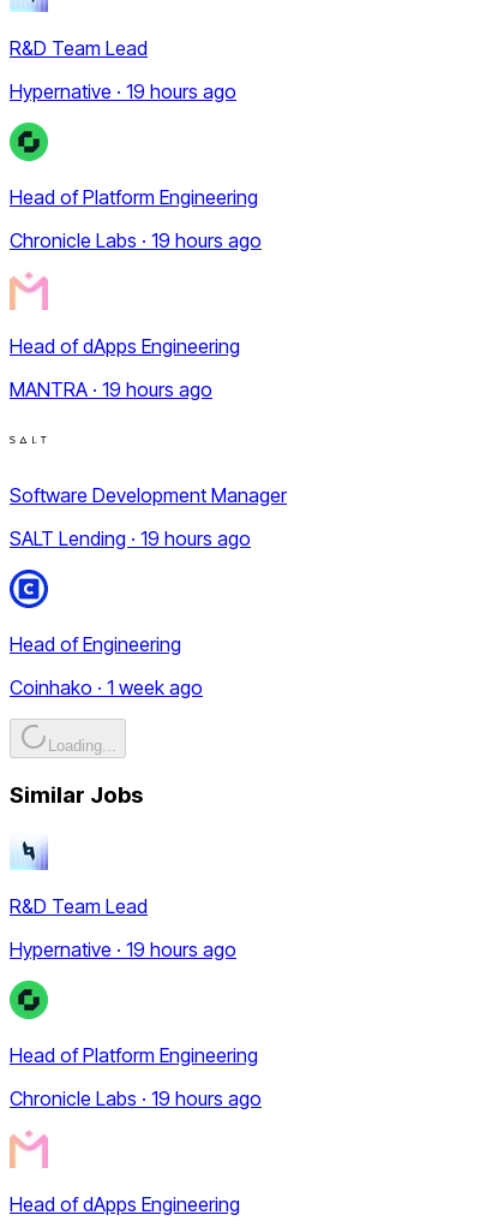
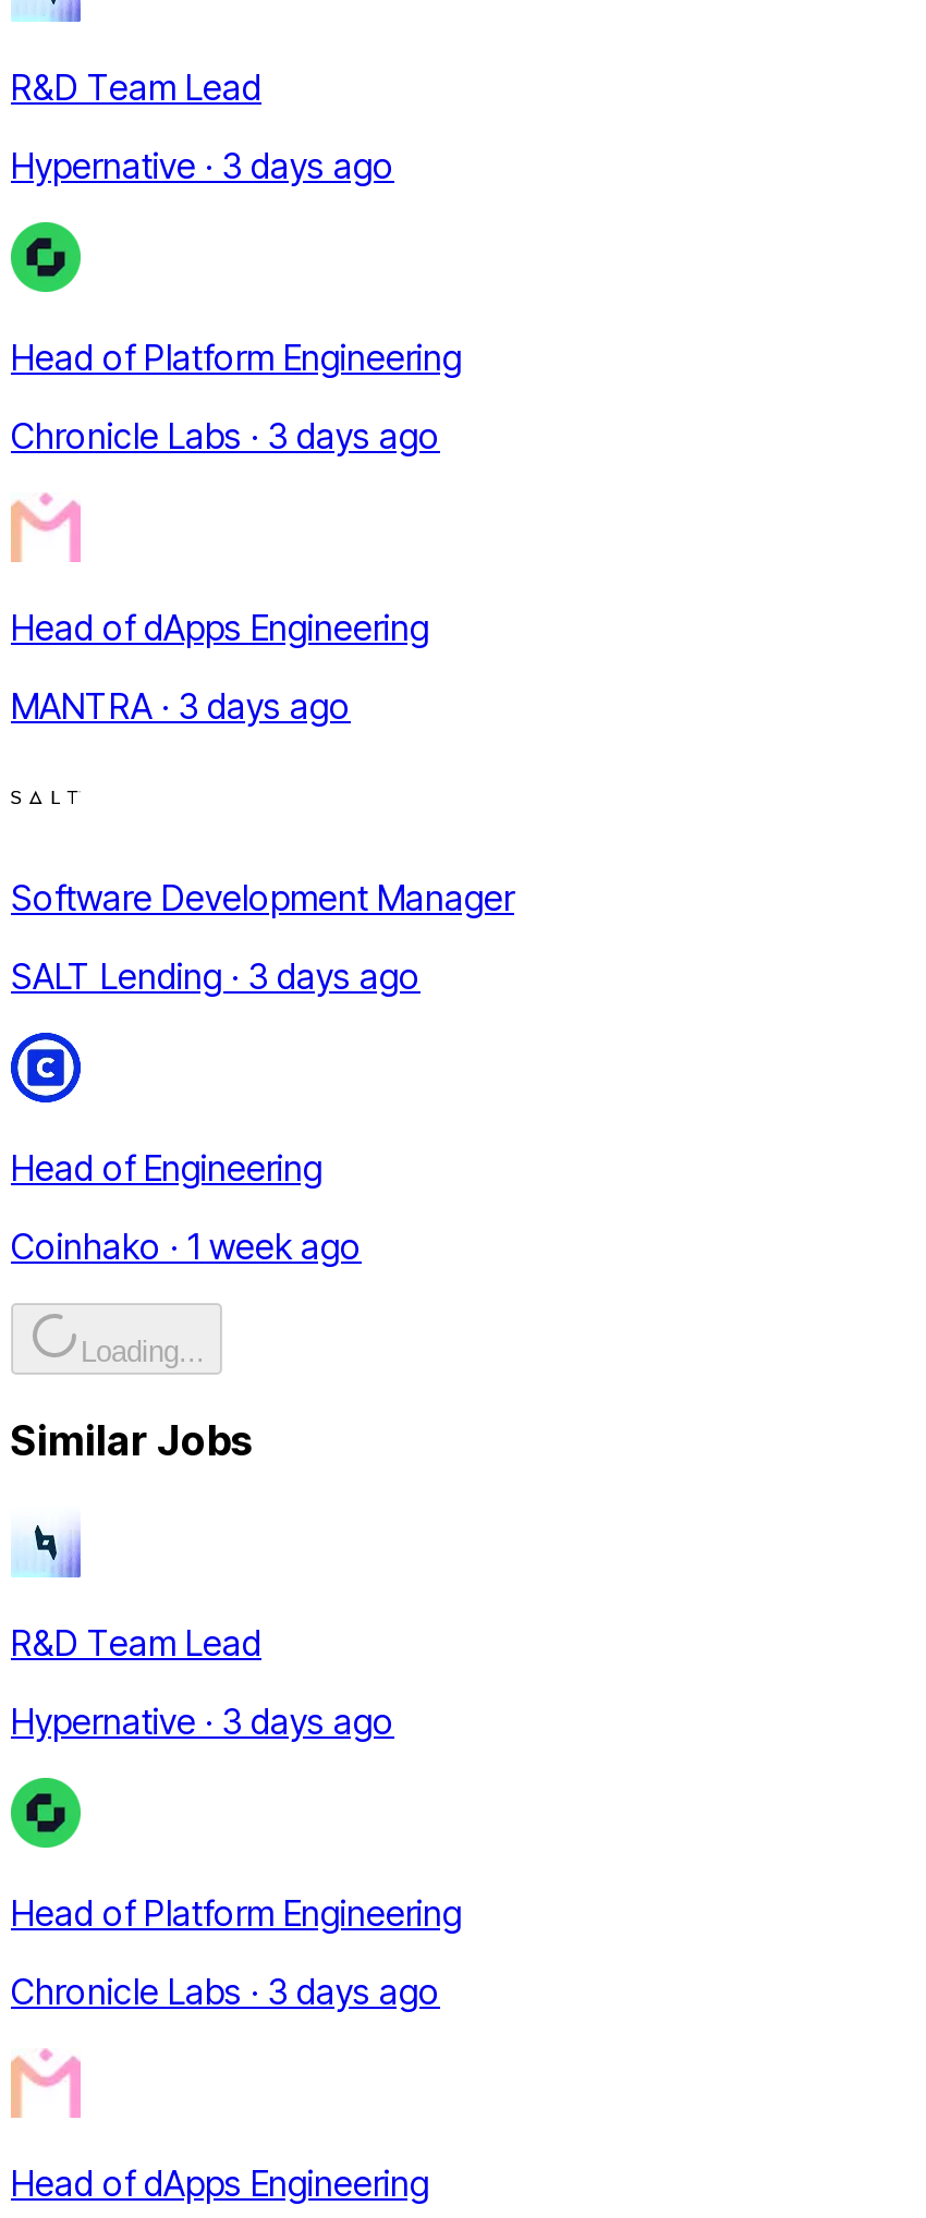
- Hypernative · 19 hours ago
+ Hypernative · 3 days ago

- Chronicle Labs · 19 hours ago
+ Chronicle Labs · 3 days ago

- MANTRA · 19 hours ago
+ MANTRA · 3 days ago

- SALT Lending · 19 hours ago
+ SALT Lending · 3 days ago

- Hypernative · 19 hours ago
+ Hypernative · 3 days ago

- Chronicle Labs · 19 hours ago
+ Chronicle Labs · 3 days ago
